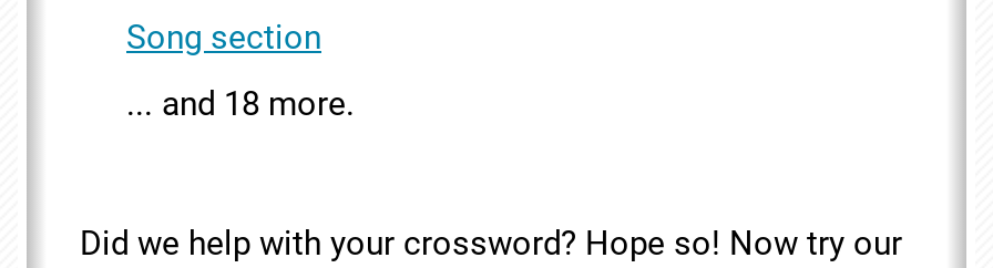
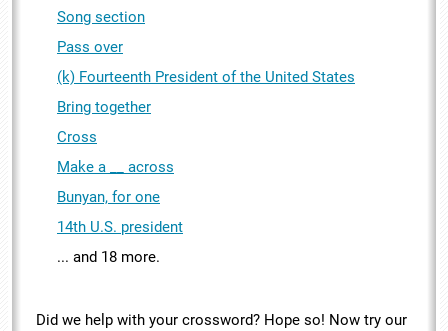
+ Pass over
+ (k) Fourteenth President of the United States
+ Bring together
+ Cross
+ Make a __ across
+ Bunyan, for one
+ 14th U.S. president
